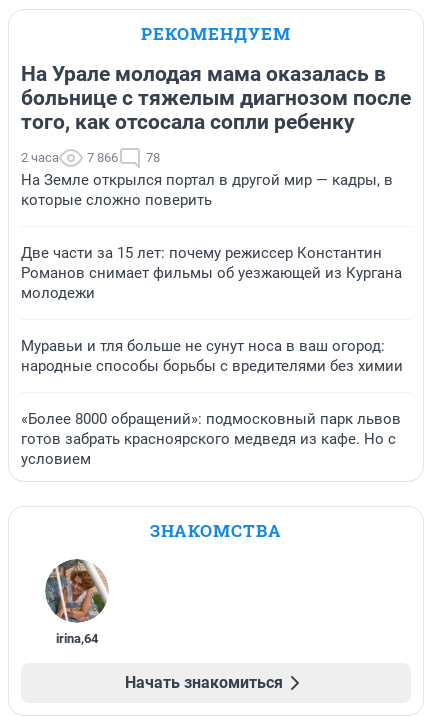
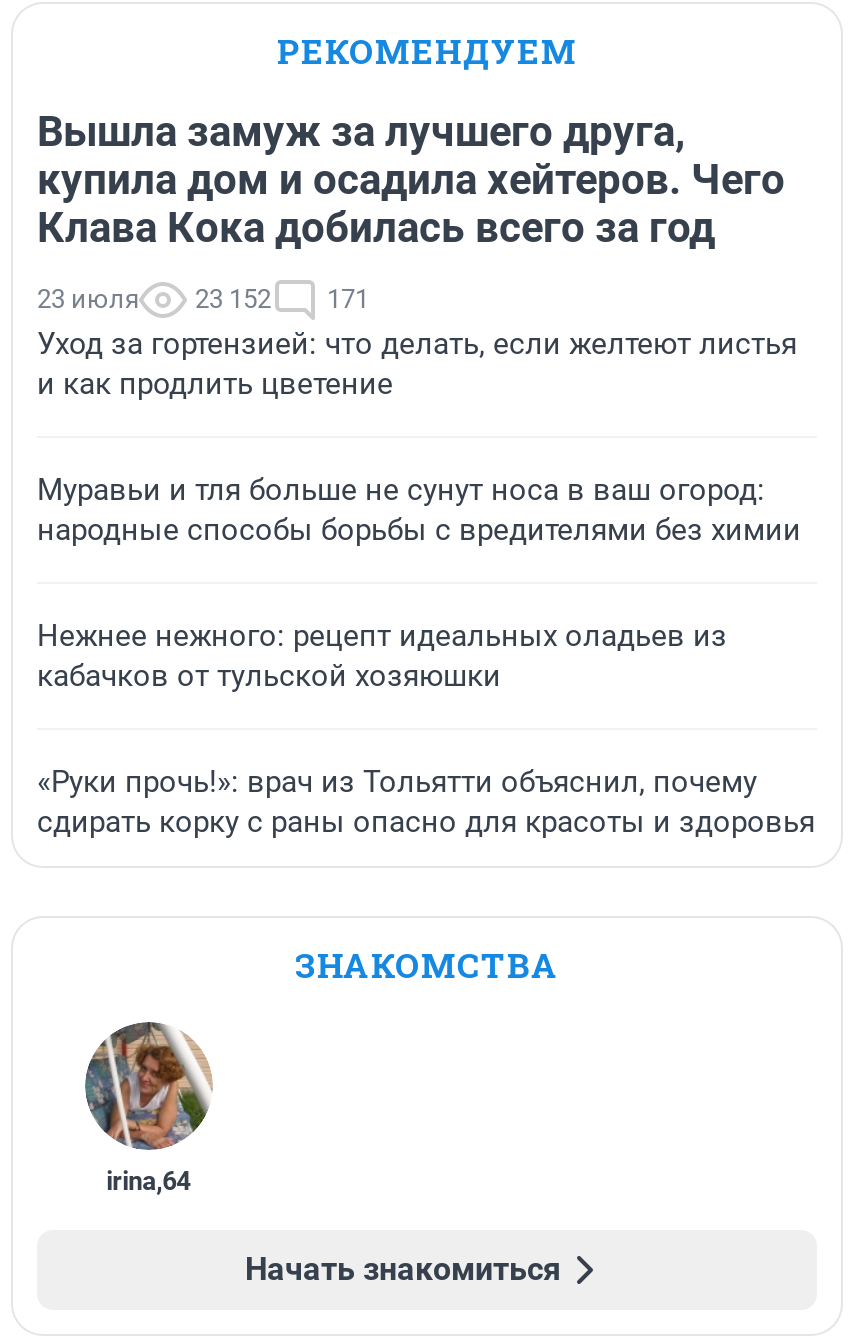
- На Урале молодая мама оказалась в
- больнице с тяжелым диагнозом после
- того, как отсосала сопли ребенку
- 2 часа
- 7 866
- 78
- На Земле открылся портал в другой мир — кадры, в
- которые сложно поверить
- Две части за 15 лет: почему режиссер Константин
- Романов снимает фильмы об уезжающей из Кургана
- молодежи
+ Вышла замуж за лучшего друга,
+ купила дом и осадила хейтеров. Чего
+ Клава Кока добилась всего за год
+ 23 июля
+ 23 152
+ 171
+ Уход за гортензией: что делать, если желтеют листья
+ и как продлить цветение

moved up: Муравьи и тля больше не сунут носа в ваш огород: | народные способы борьбы с вредителями без химии

- «Более 8000 обращений»: подмосковный парк львов
- готов забрать красноярского медведя из кафе. Но с
- условием
+ Нежнее нежного: рецепт идеальных оладьев из
+ кабачков от тульской хозяюшки
+ «Руки прочь!»: врач из Тольятти объяснил, почему
+ сдирать корку с раны опасно для красоты и здоровья
